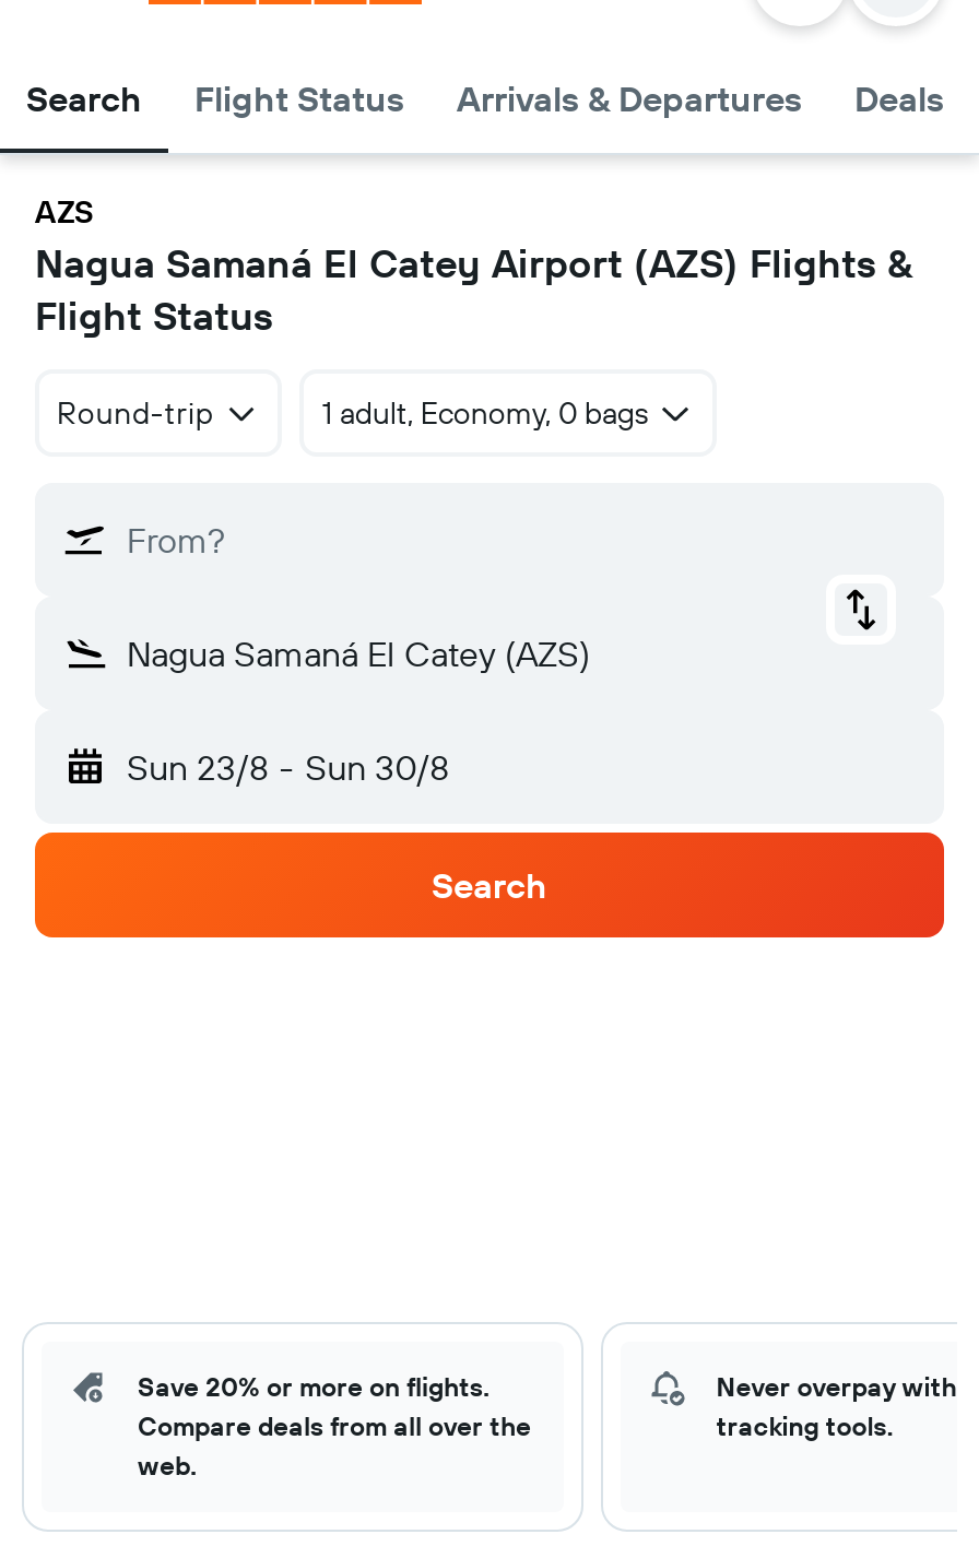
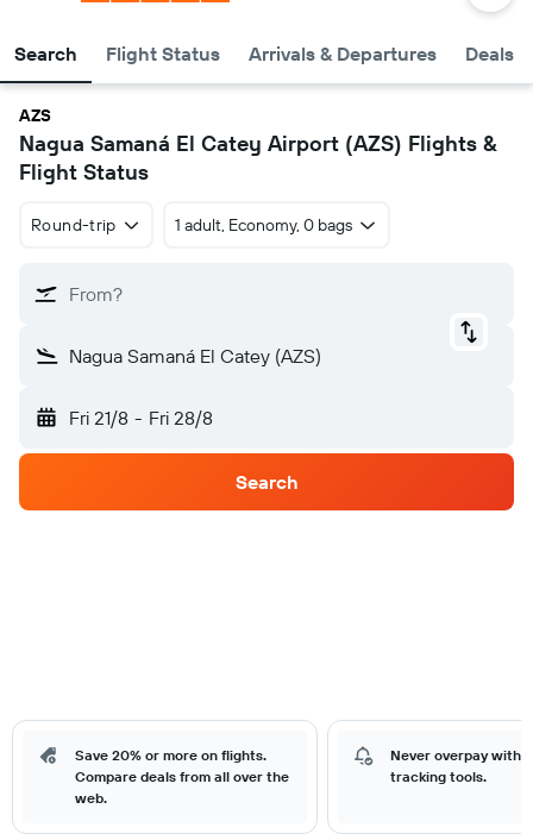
- Sun 23/8 - Sun 30/8
+ Fri 21/8 - Fri 28/8
